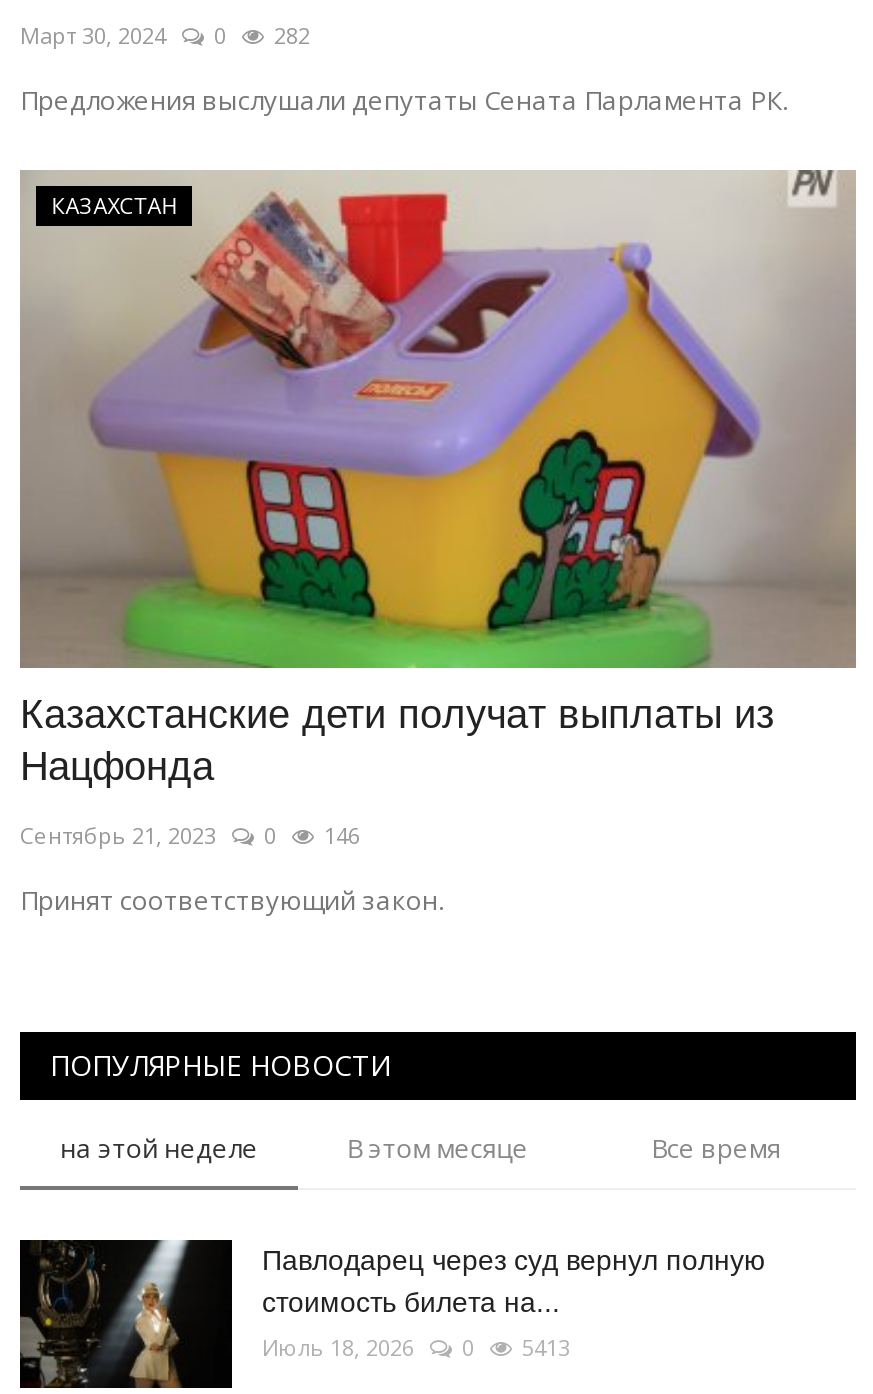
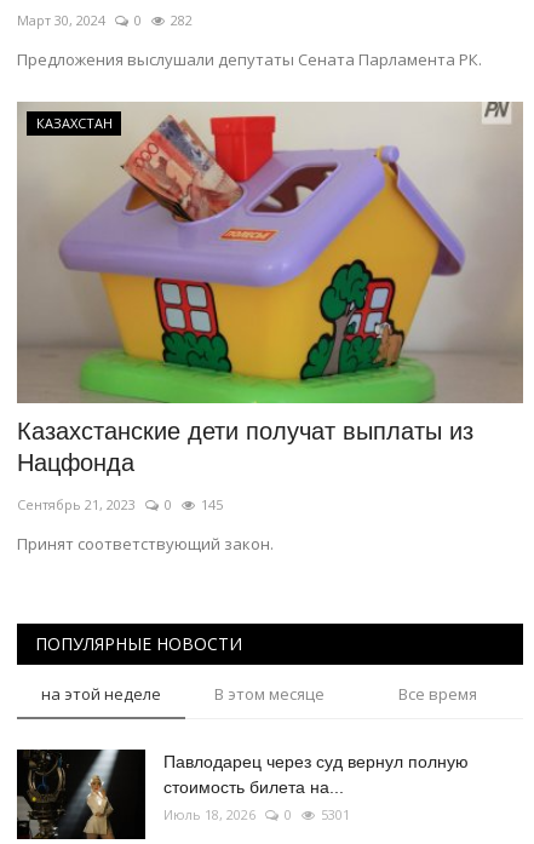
- Сентябрь 21, 2023 0 146
+ Сентябрь 21, 2023 0 145

- Июль 18, 2026 0 5413
+ Июль 18, 2026 0 5301
